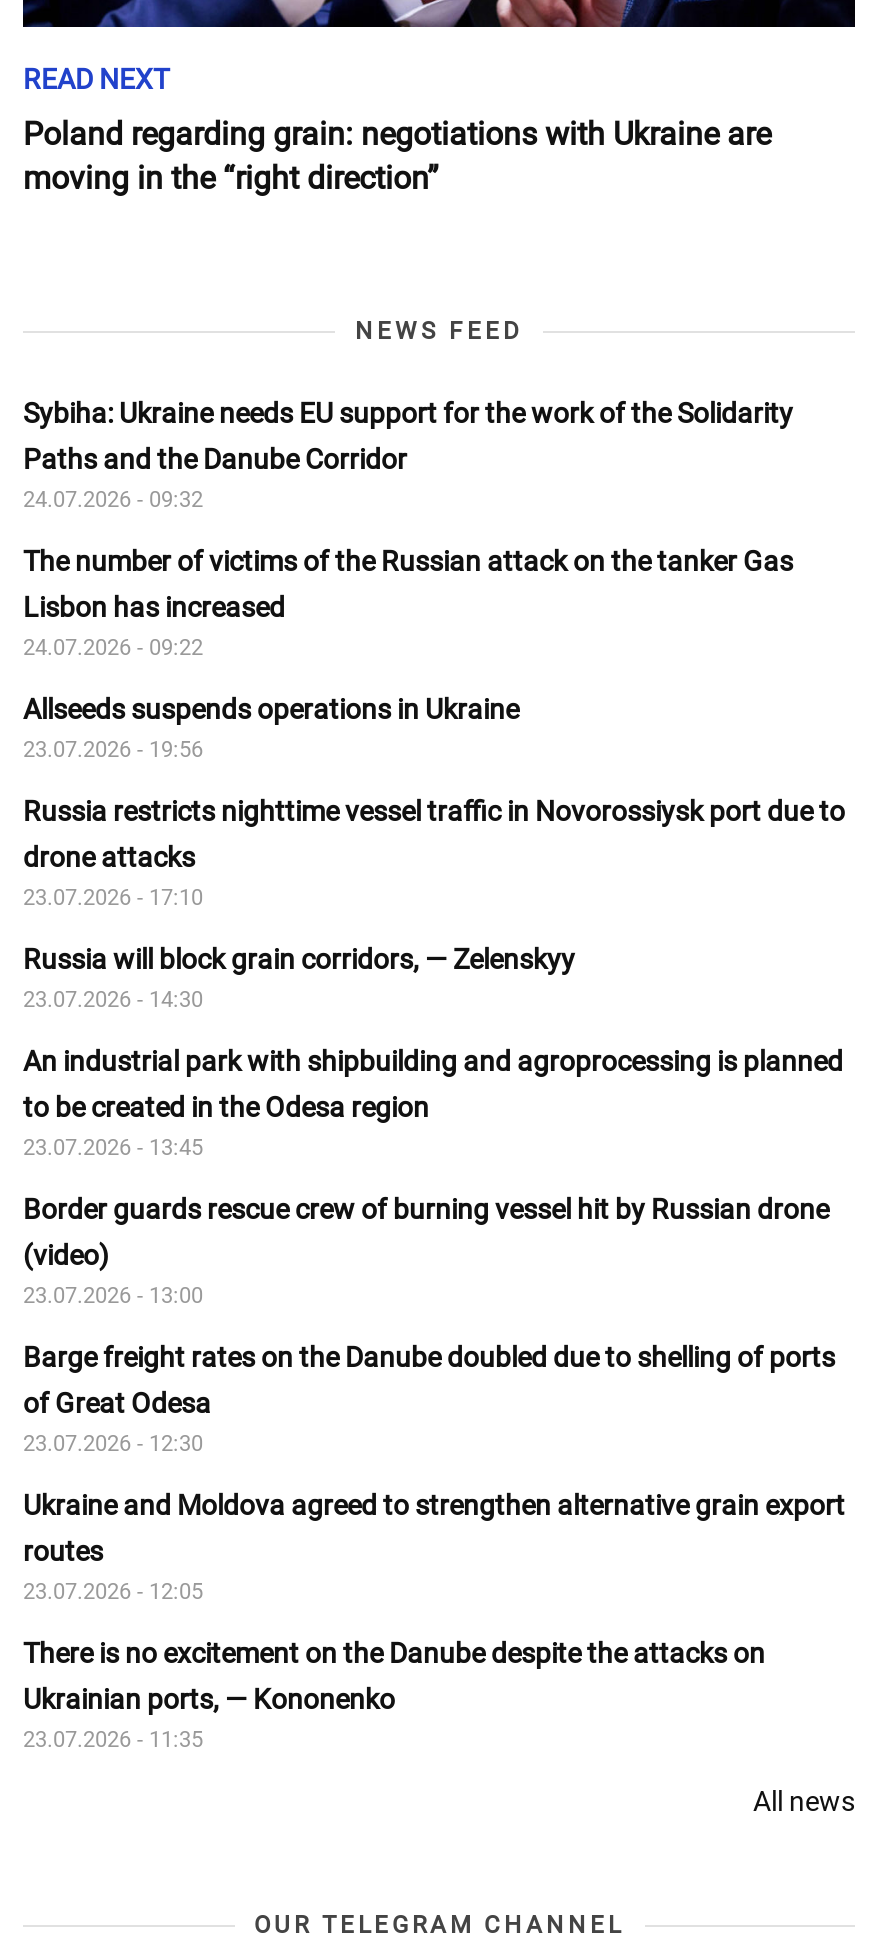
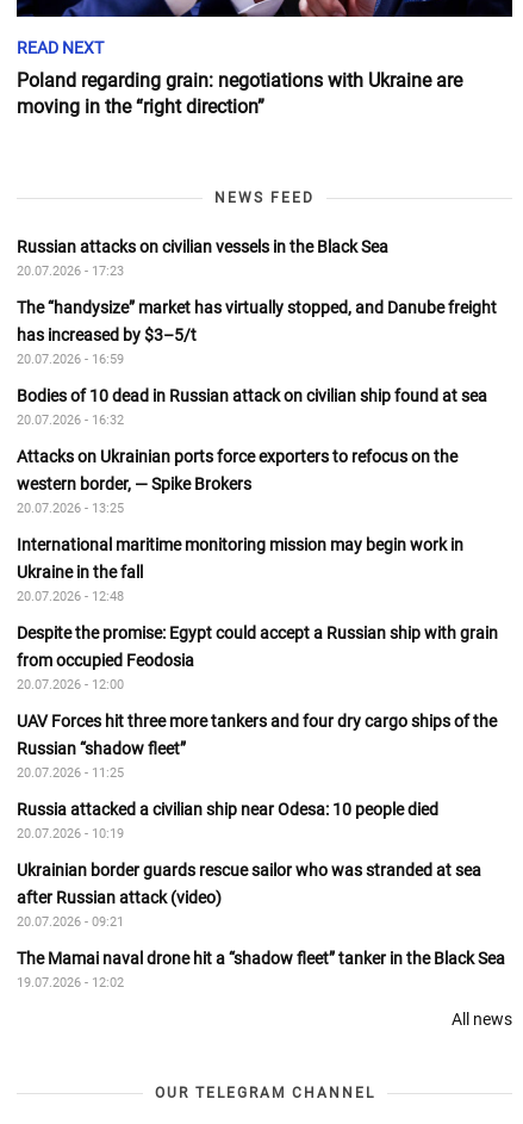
- Sybiha: Ukraine needs EU support for the work of the Solidarity
- Paths and the Danube Corridor
- 24.07.2026 - 09:32
+ Russian attacks on civilian vessels in the Black Sea
+ 20.07.2026 - 17:23

- The number of victims of the Russian attack on the tanker Gas
- Lisbon has increased
- 24.07.2026 - 09:22
+ The “handysize” market has virtually stopped, and Danube freight
+ has increased by $3–5/t
+ 20.07.2026 - 16:59

- Allseeds suspends operations in Ukraine
- 23.07.2026 - 19:56
+ Bodies of 10 dead in Russian attack on civilian ship found at sea
+ 20.07.2026 - 16:32

- Russia restricts nighttime vessel traffic in Novorossiysk port due to
- drone attacks
- 23.07.2026 - 17:10
+ Attacks on Ukrainian ports force exporters to refocus on the
+ western border, — Spike Brokers
+ 20.07.2026 - 13:25

- Russia will block grain corridors, — Zelenskyy
- 23.07.2026 - 14:30
+ International maritime monitoring mission may begin work in
+ Ukraine in the fall
+ 20.07.2026 - 12:48

- An industrial park with shipbuilding and agroprocessing is planned
- to be created in the Odesa region
- 23.07.2026 - 13:45
+ Despite the promise: Egypt could accept a Russian ship with grain
+ from occupied Feodosia
+ 20.07.2026 - 12:00

- Border guards rescue crew of burning vessel hit by Russian drone
- (video)
- 23.07.2026 - 13:00
+ UAV Forces hit three more tankers and four dry cargo ships of the
+ Russian “shadow fleet”
+ 20.07.2026 - 11:25

- Barge freight rates on the Danube doubled due to shelling of ports
- of Great Odesa
- 23.07.2026 - 12:30
+ Russia attacked a civilian ship near Odesa: 10 people died
+ 20.07.2026 - 10:19

- Ukraine and Moldova agreed to strengthen alternative grain export
- routes
- 23.07.2026 - 12:05
+ Ukrainian border guards rescue sailor who was stranded at sea
+ after Russian attack (video)
+ 20.07.2026 - 09:21

- There is no excitement on the Danube despite the attacks on
- Ukrainian ports, — Kononenko
- 23.07.2026 - 11:35
+ The Mamai naval drone hit a “shadow fleet” tanker in the Black Sea
+ 19.07.2026 - 12:02
